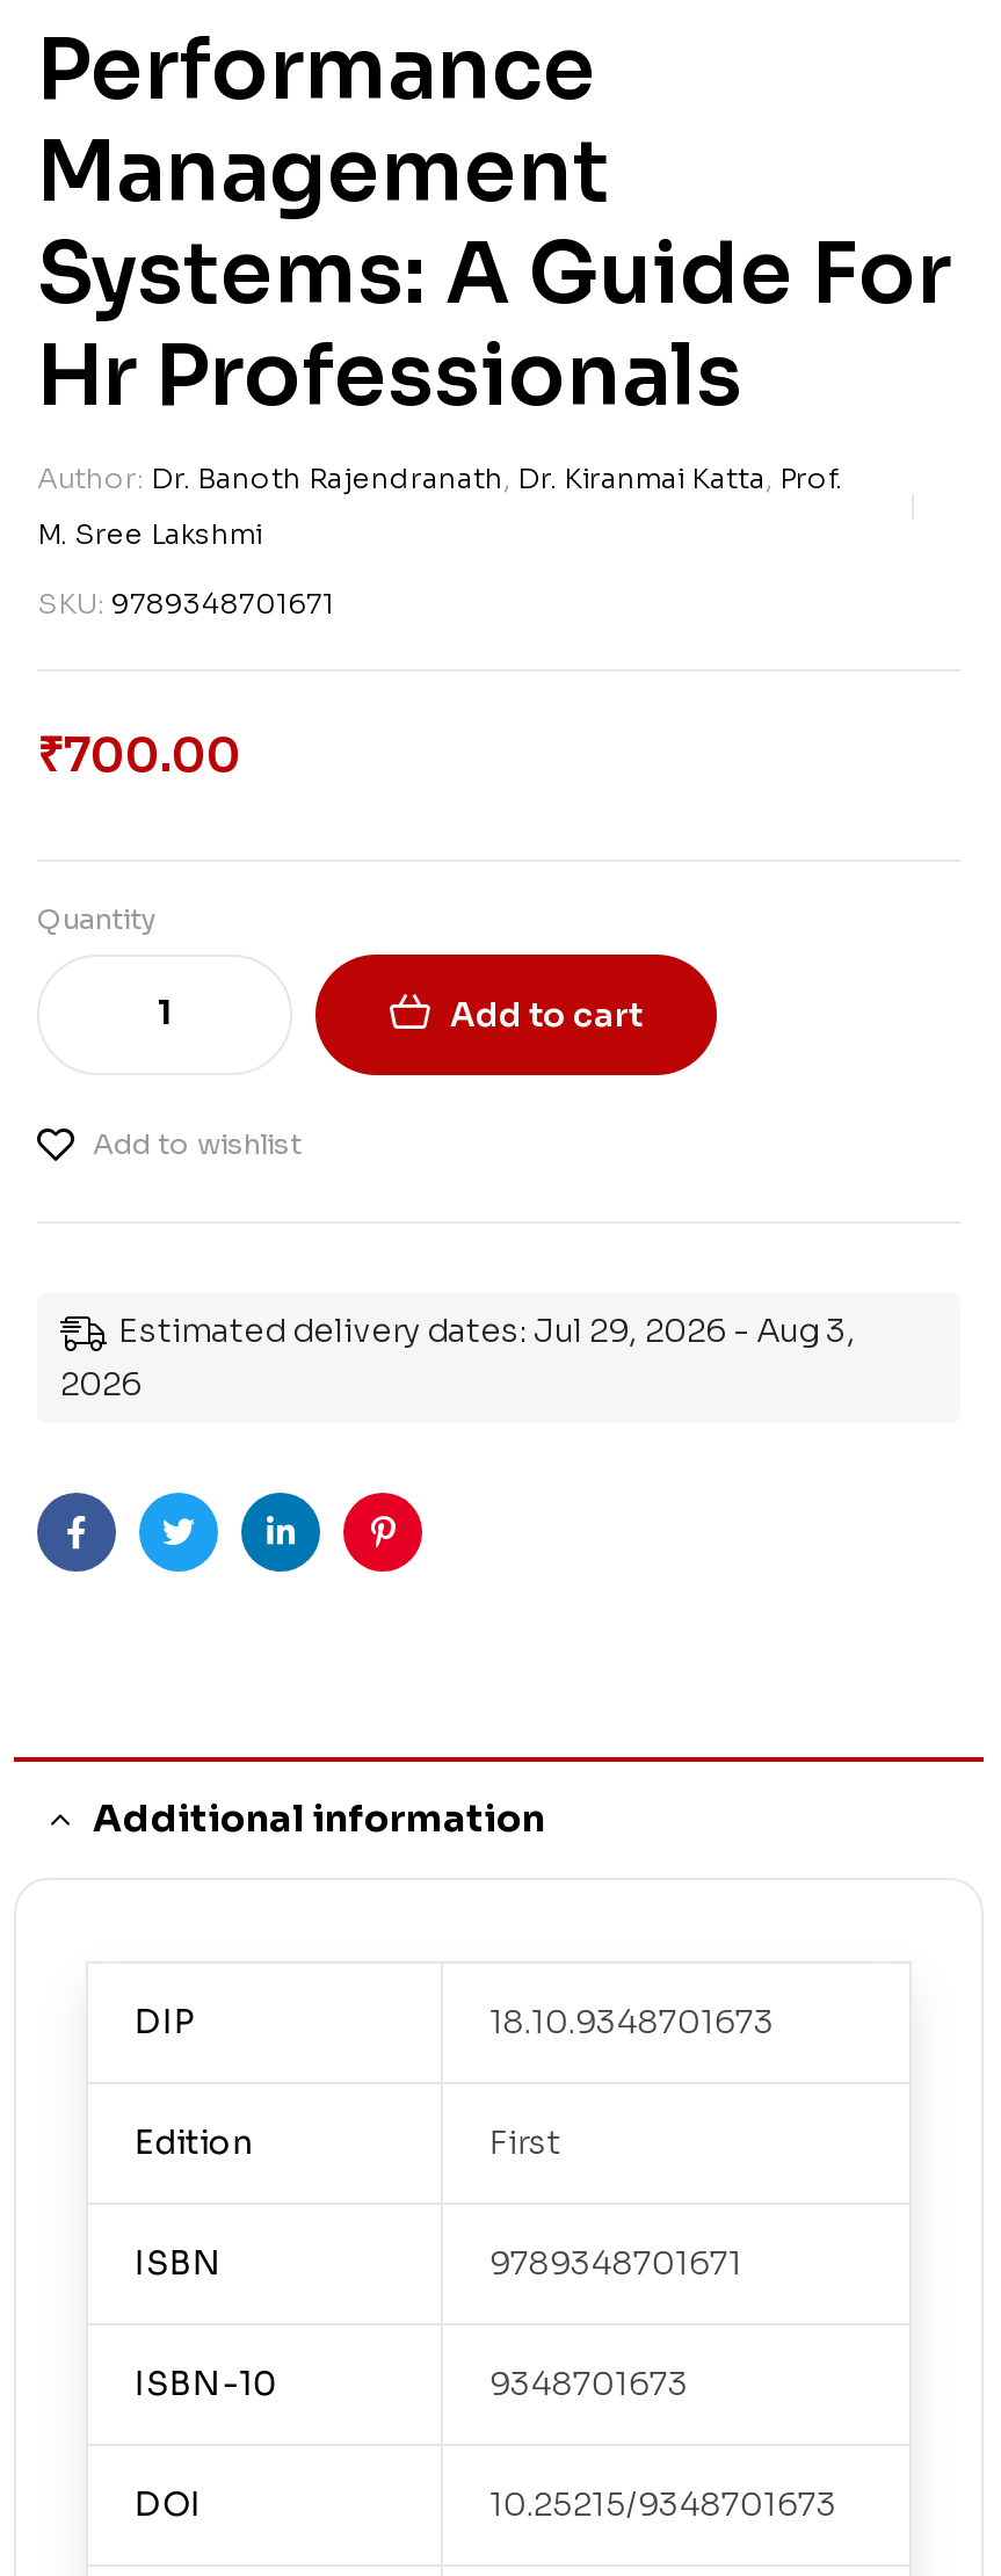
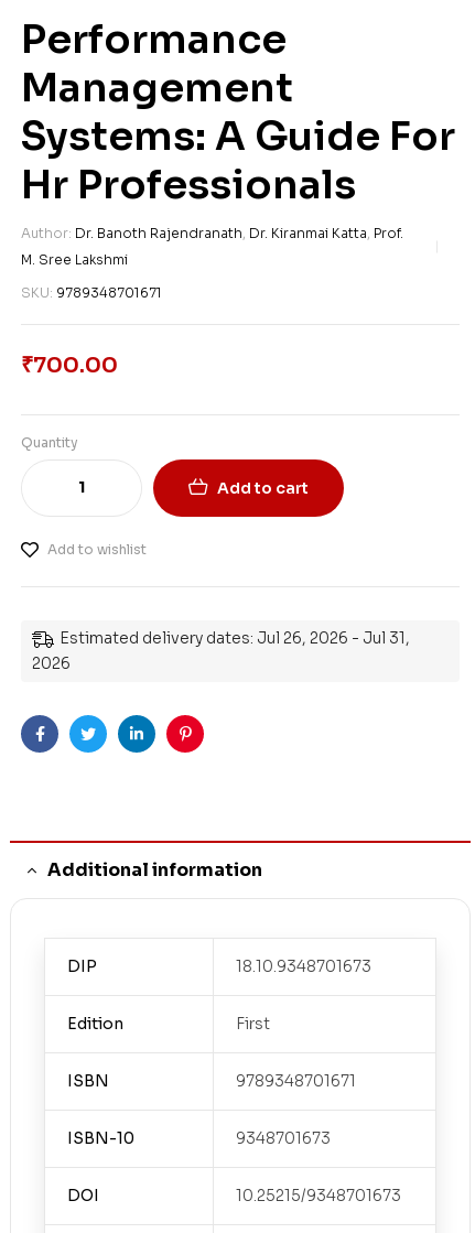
- Estimated delivery dates: Jul 29, 2026 - Aug 3,
+ Estimated delivery dates: Jul 26, 2026 - Jul 31,
